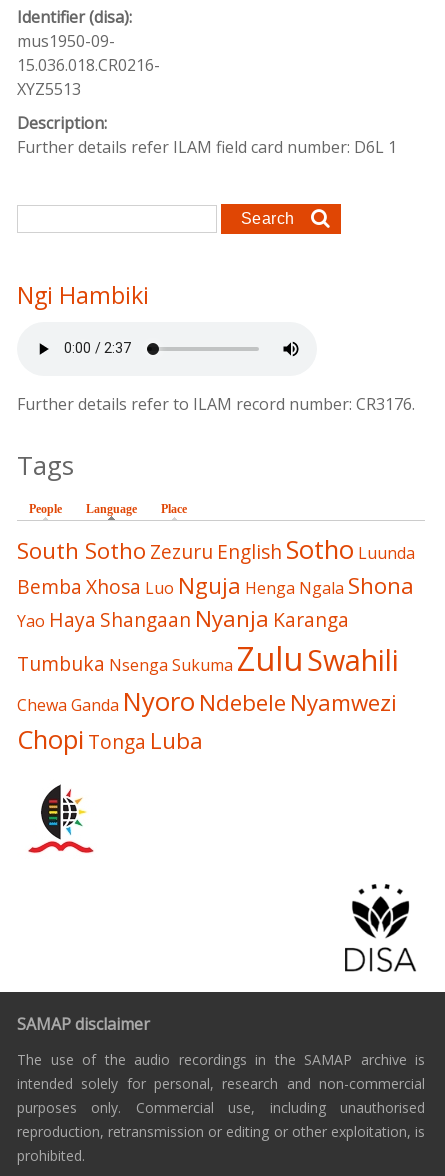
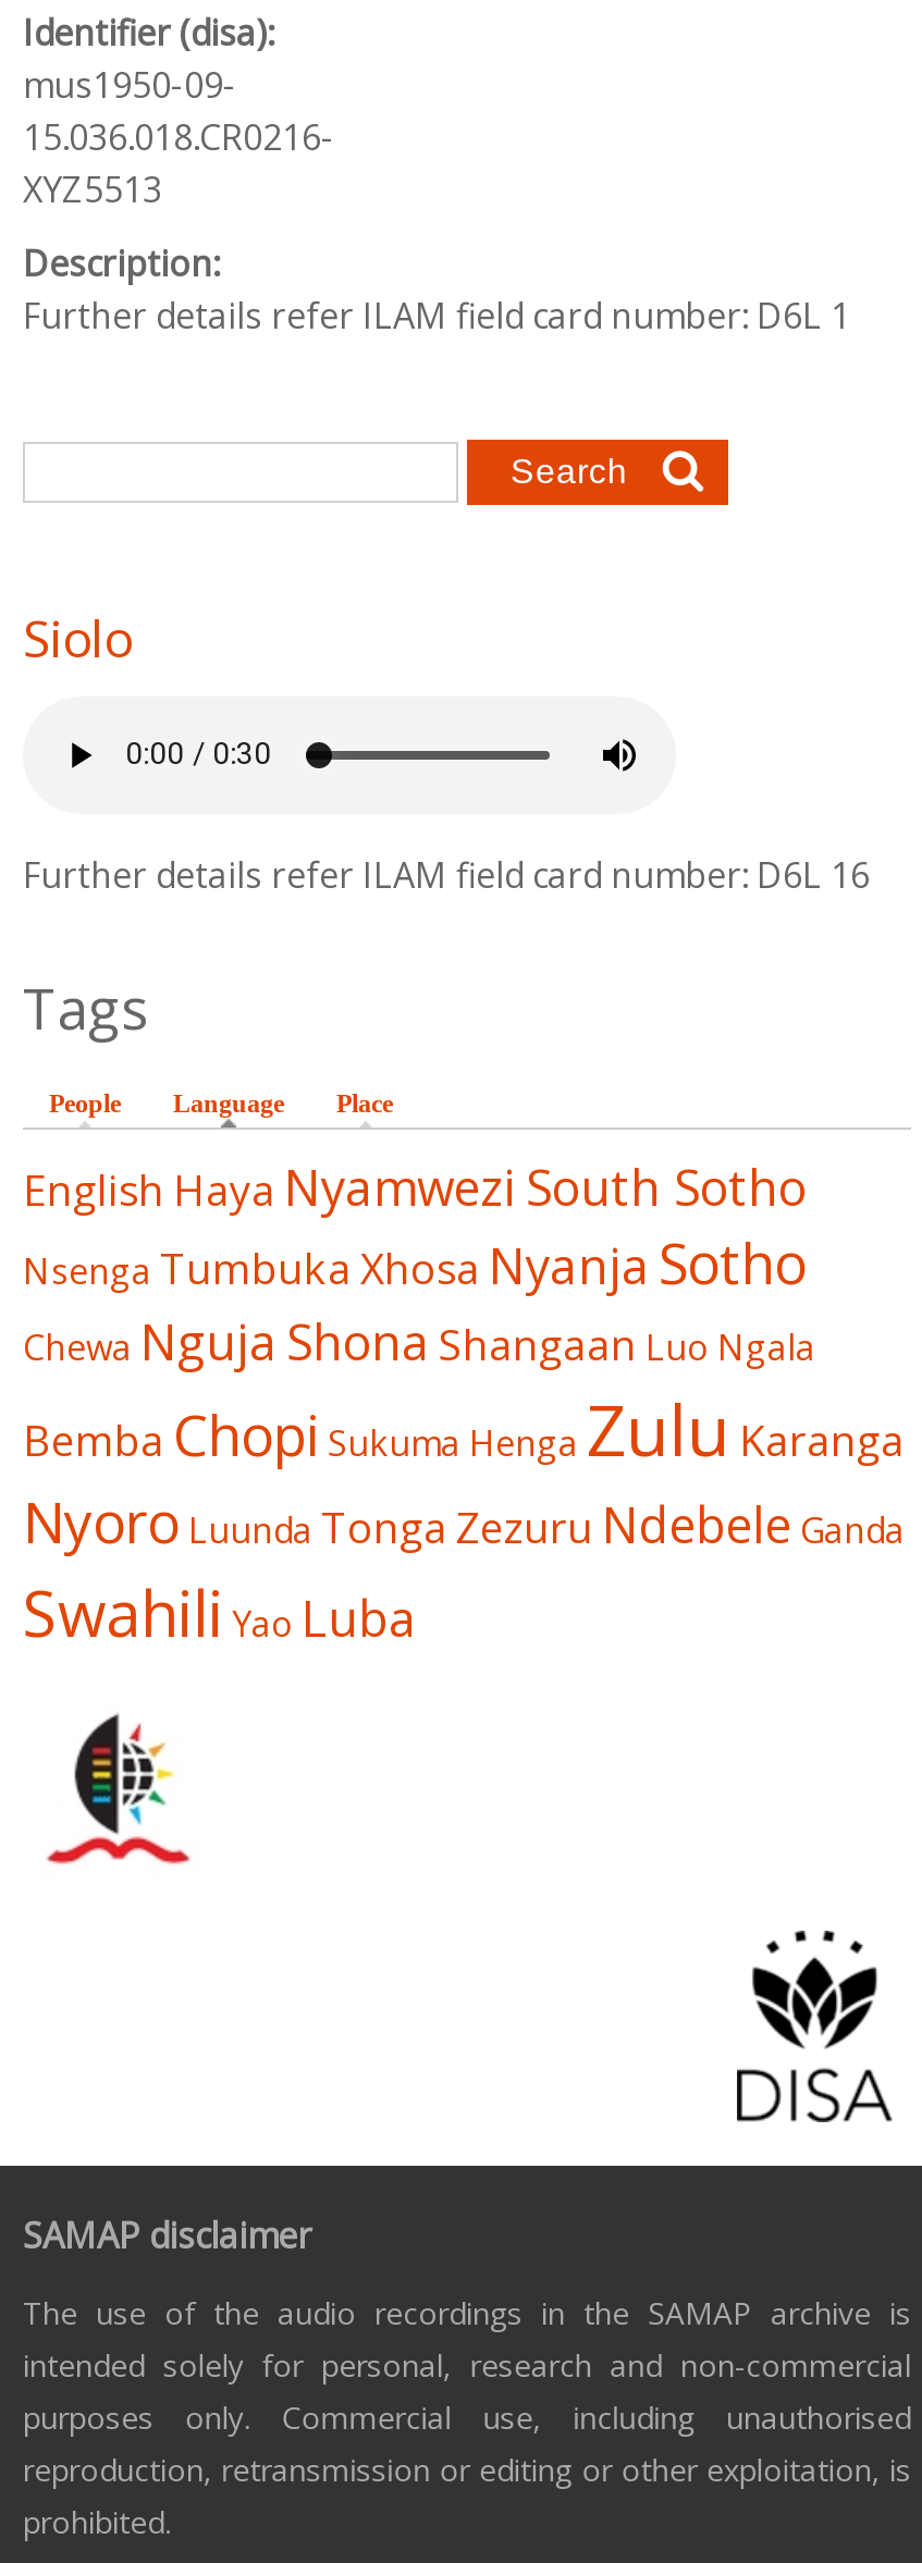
- Ngi Hambiki
+ Siolo

- Further details refer to ILAM record number: CR3176.
+ Further details refer ILAM field card number: D6L 16

- South Sotho Zezuru English Sotho Luunda
- Bemba Xhosa Luo Nguja Henga Ngala Shona
- Yao Haya Shangaan Nyanja Karanga
- Tumbuka Nsenga Sukuma Zulu Swahili
- Chewa Ganda Nyoro Ndebele Nyamwezi
- Chopi Tonga Luba
+ English Haya Nyamwezi South Sotho
+ Nsenga Tumbuka Xhosa Nyanja Sotho
+ Chewa Nguja Shona Shangaan Luo Ngala
+ Bemba Chopi Sukuma Henga Zulu Karanga
+ Nyoro Luunda Tonga Zezuru Ndebele Ganda
+ Swahili Yao Luba
